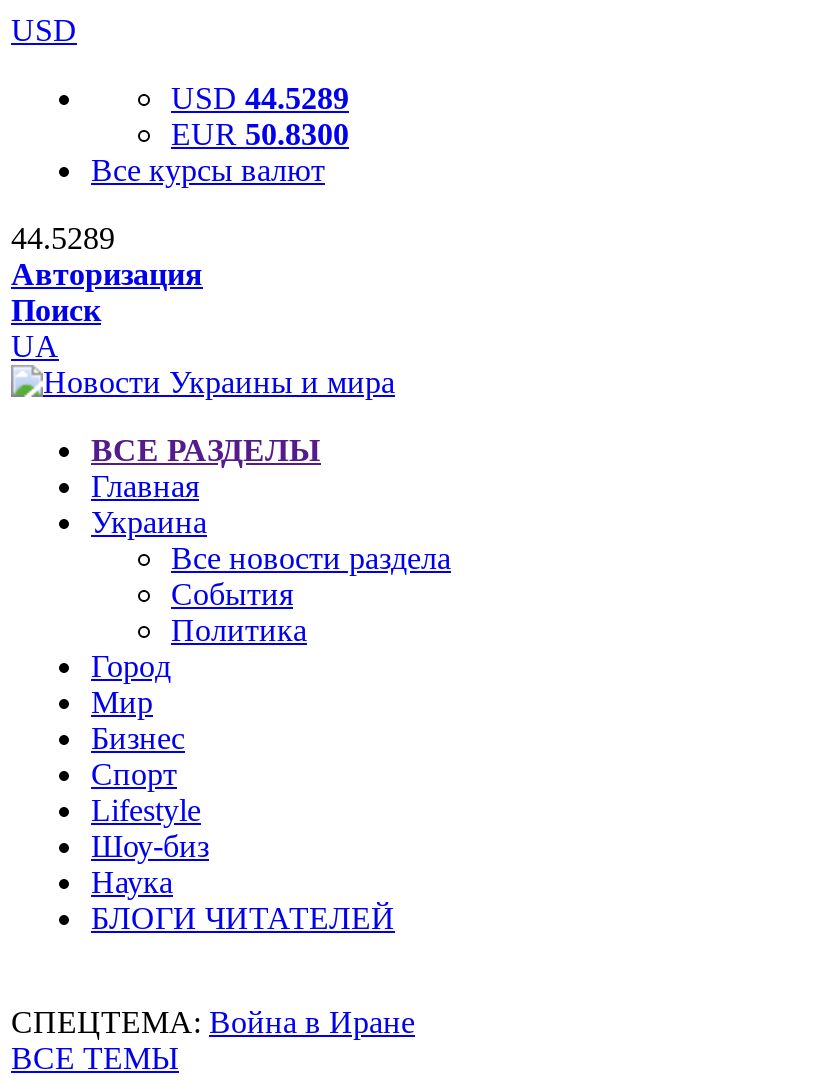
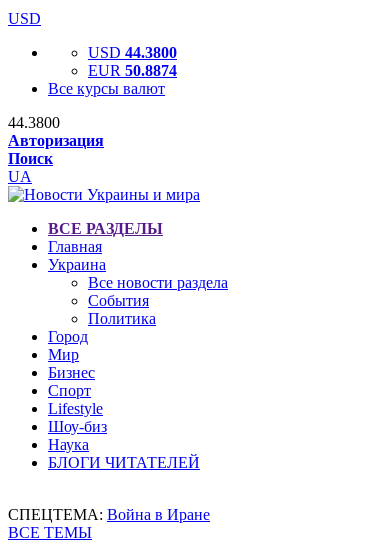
- USD 44.5289
+ USD 44.3800

- EUR 50.8300
+ EUR 50.8874

- 44.5289
+ 44.3800
